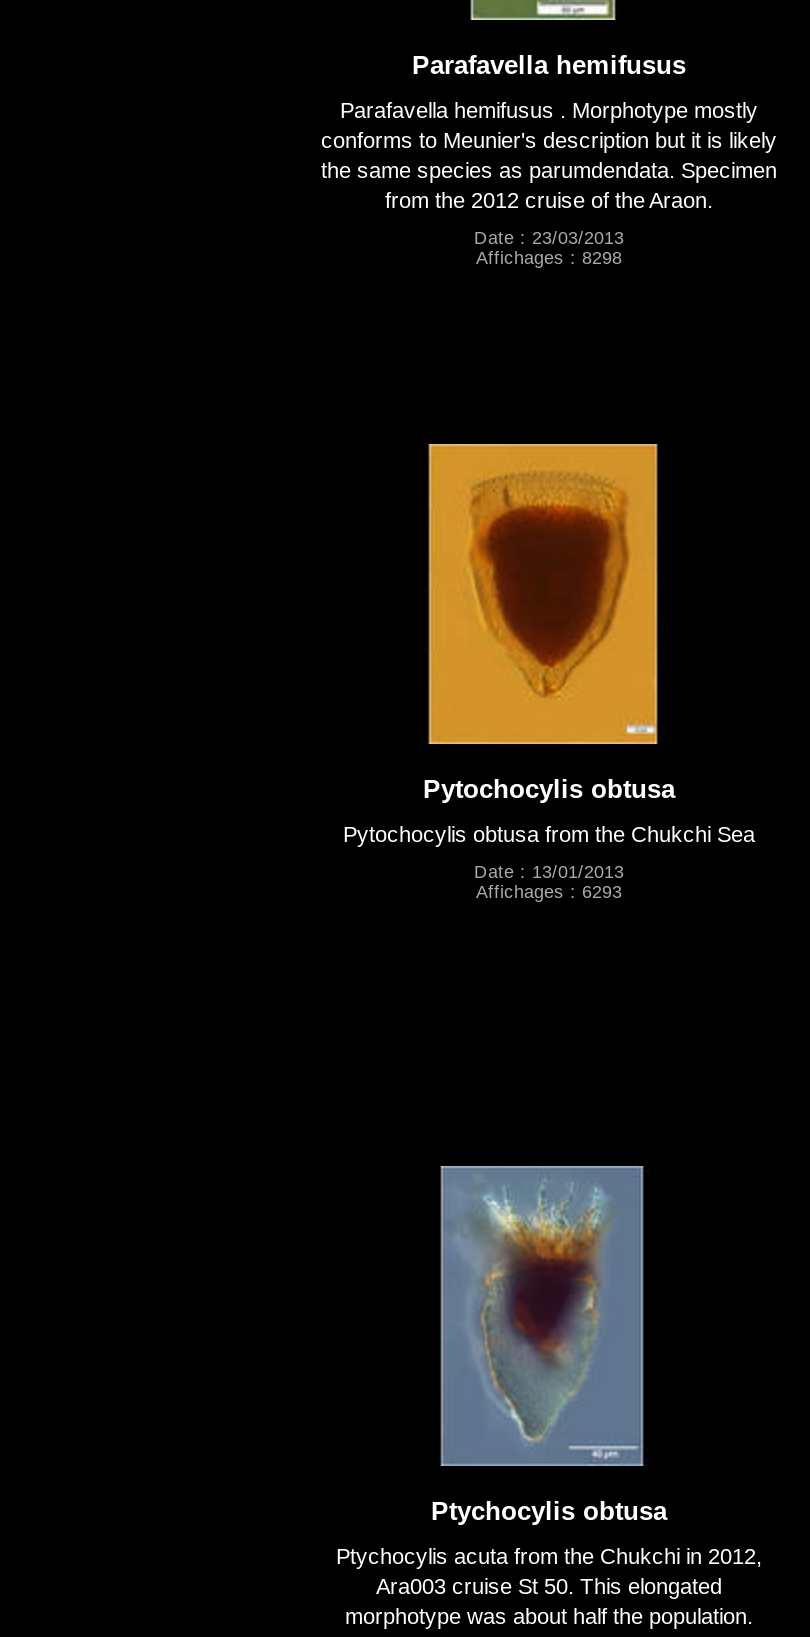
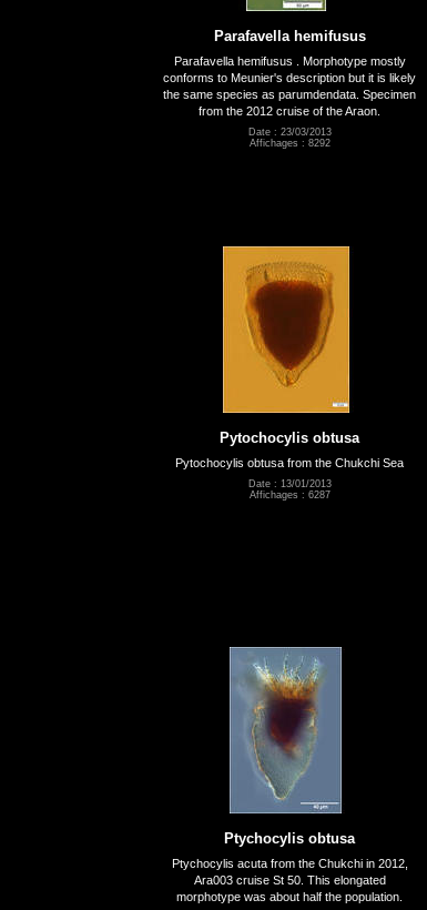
- Affichages : 8298
+ Affichages : 8292

- Affichages : 6293
+ Affichages : 6287
